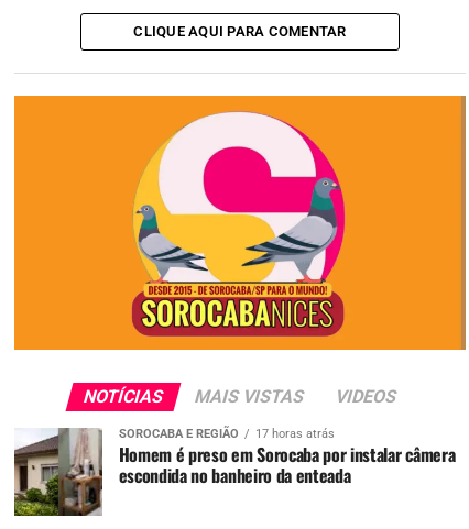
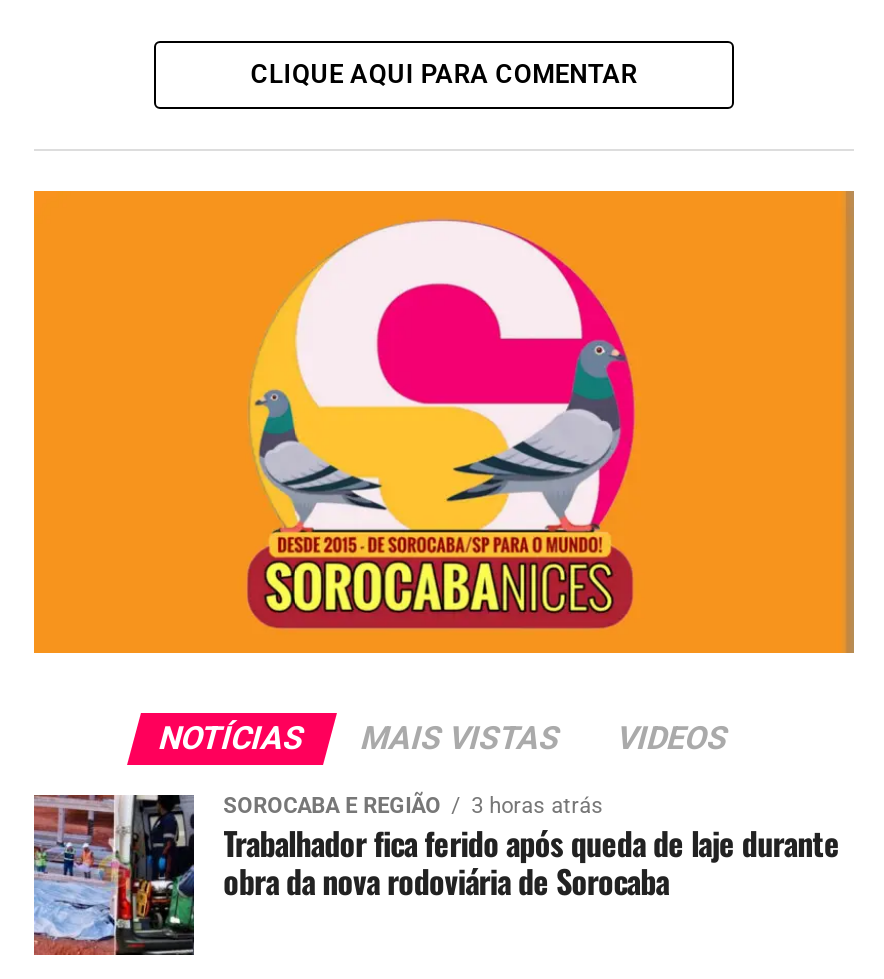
- [image]
- 17 horas atrás
- Homem é preso em Sorocaba por instalar câmera
- escondida no banheiro da enteada
+ [image]
+ 3 horas atrás
+ Trabalhador fica ferido após queda de laje durante
+ obra da nova rodoviária de Sorocaba
